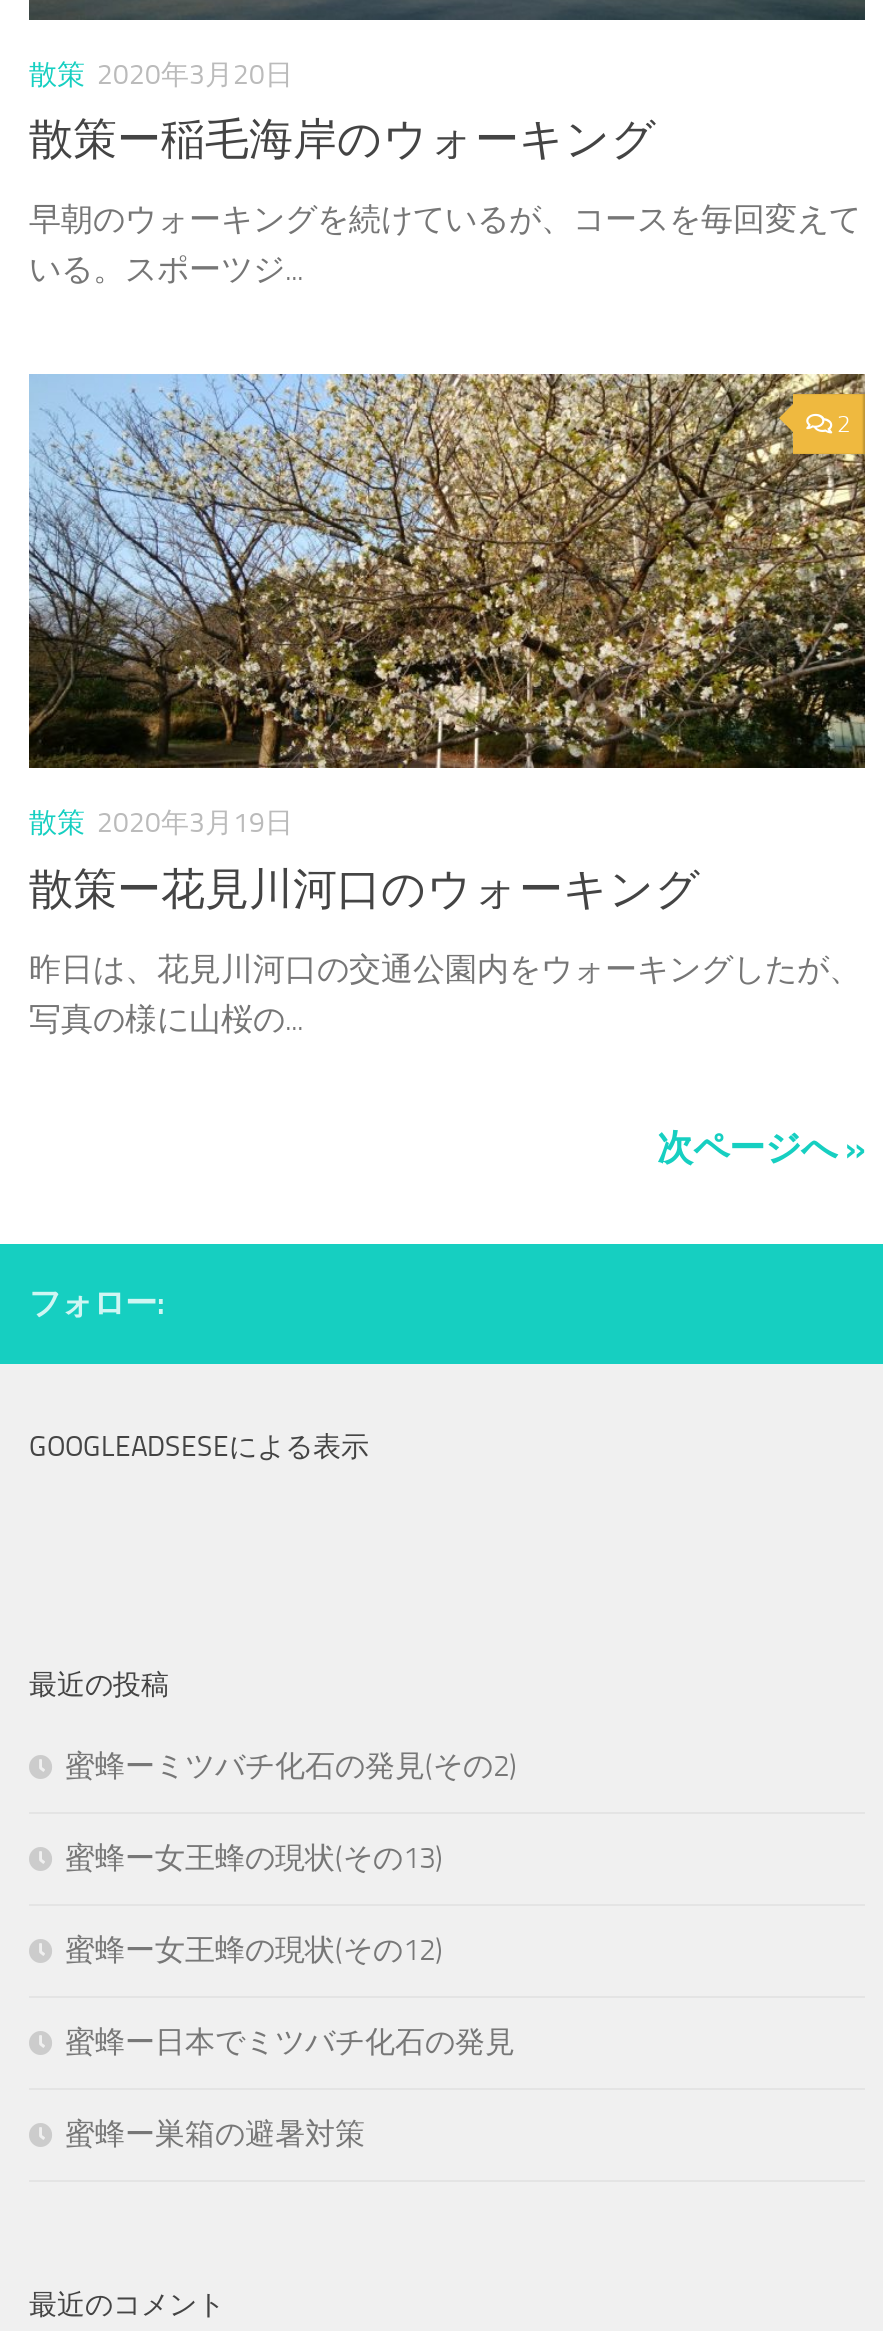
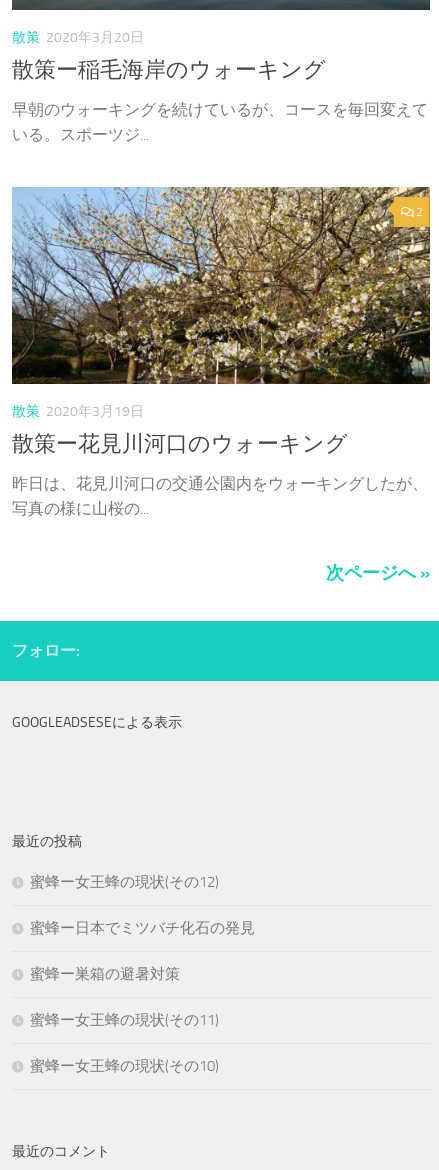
- 蜜蜂ーミツバチ化石の発見(その2)
- 蜜蜂ー女王蜂の現状(その13)

moved up: 蜜蜂ー女王蜂の現状(その12) | 蜜蜂ー日本でミツバチ化石の発見 | 蜜蜂ー巣箱の避暑対策

+ 蜜蜂ー女王蜂の現状(その11)
+ 蜜蜂ー女王蜂の現状(その10)
